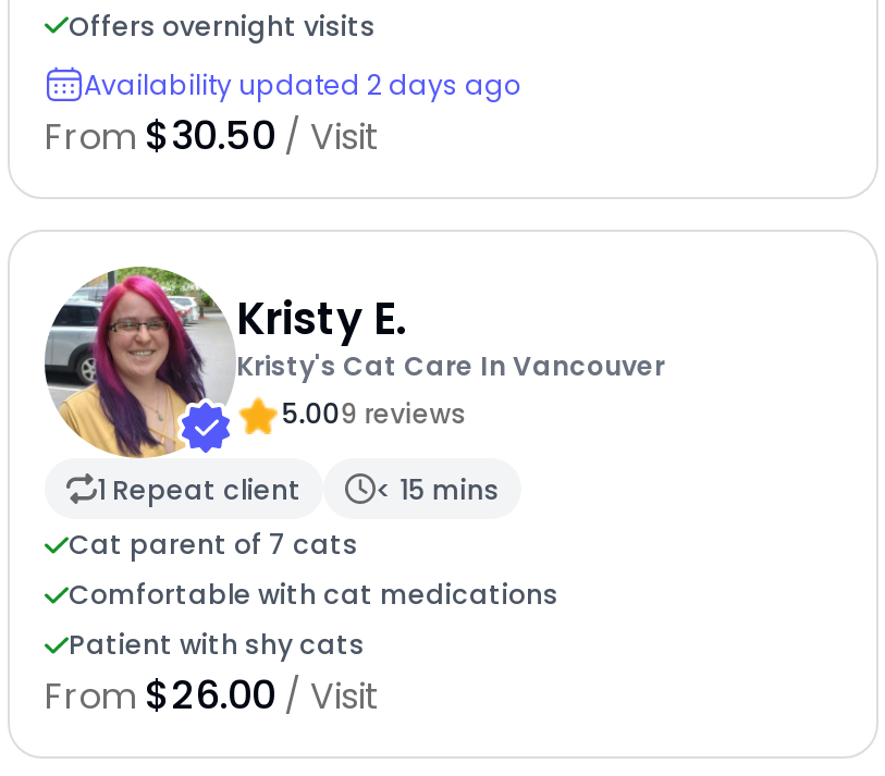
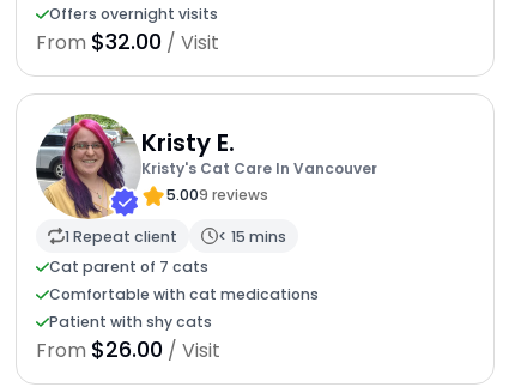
- Availability updated 2 days ago
- From $30.50 / Visit
+ From $32.00 / Visit
